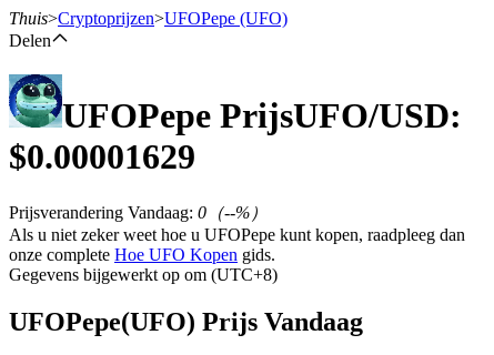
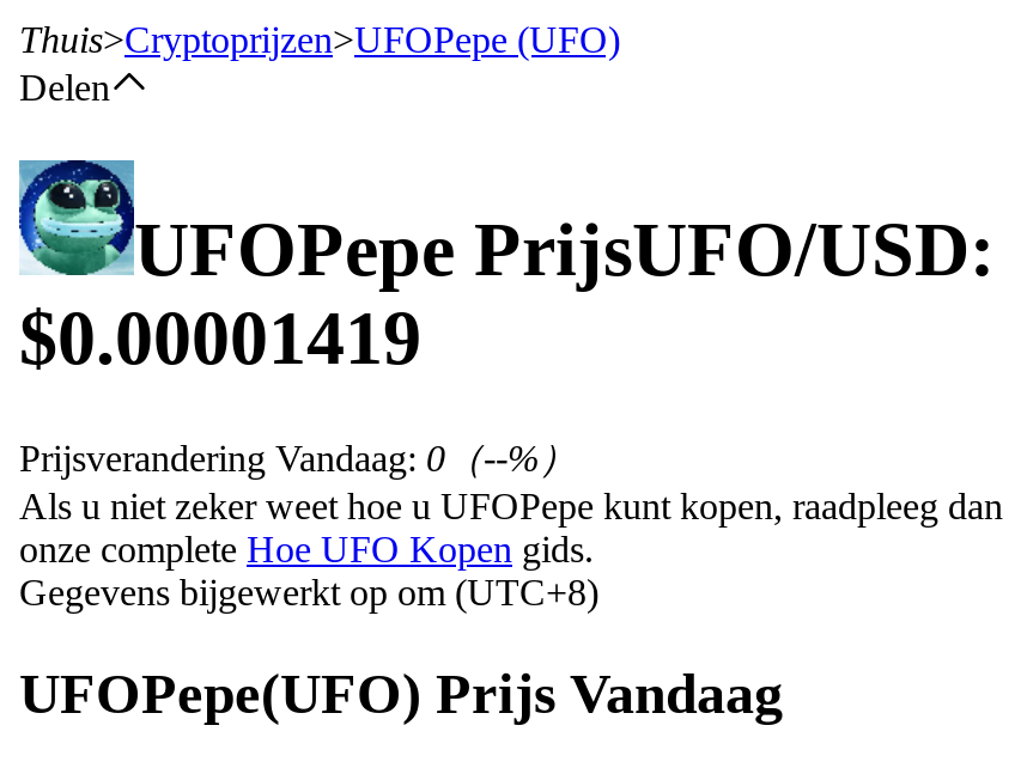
- $0.00001629
+ $0.00001419
